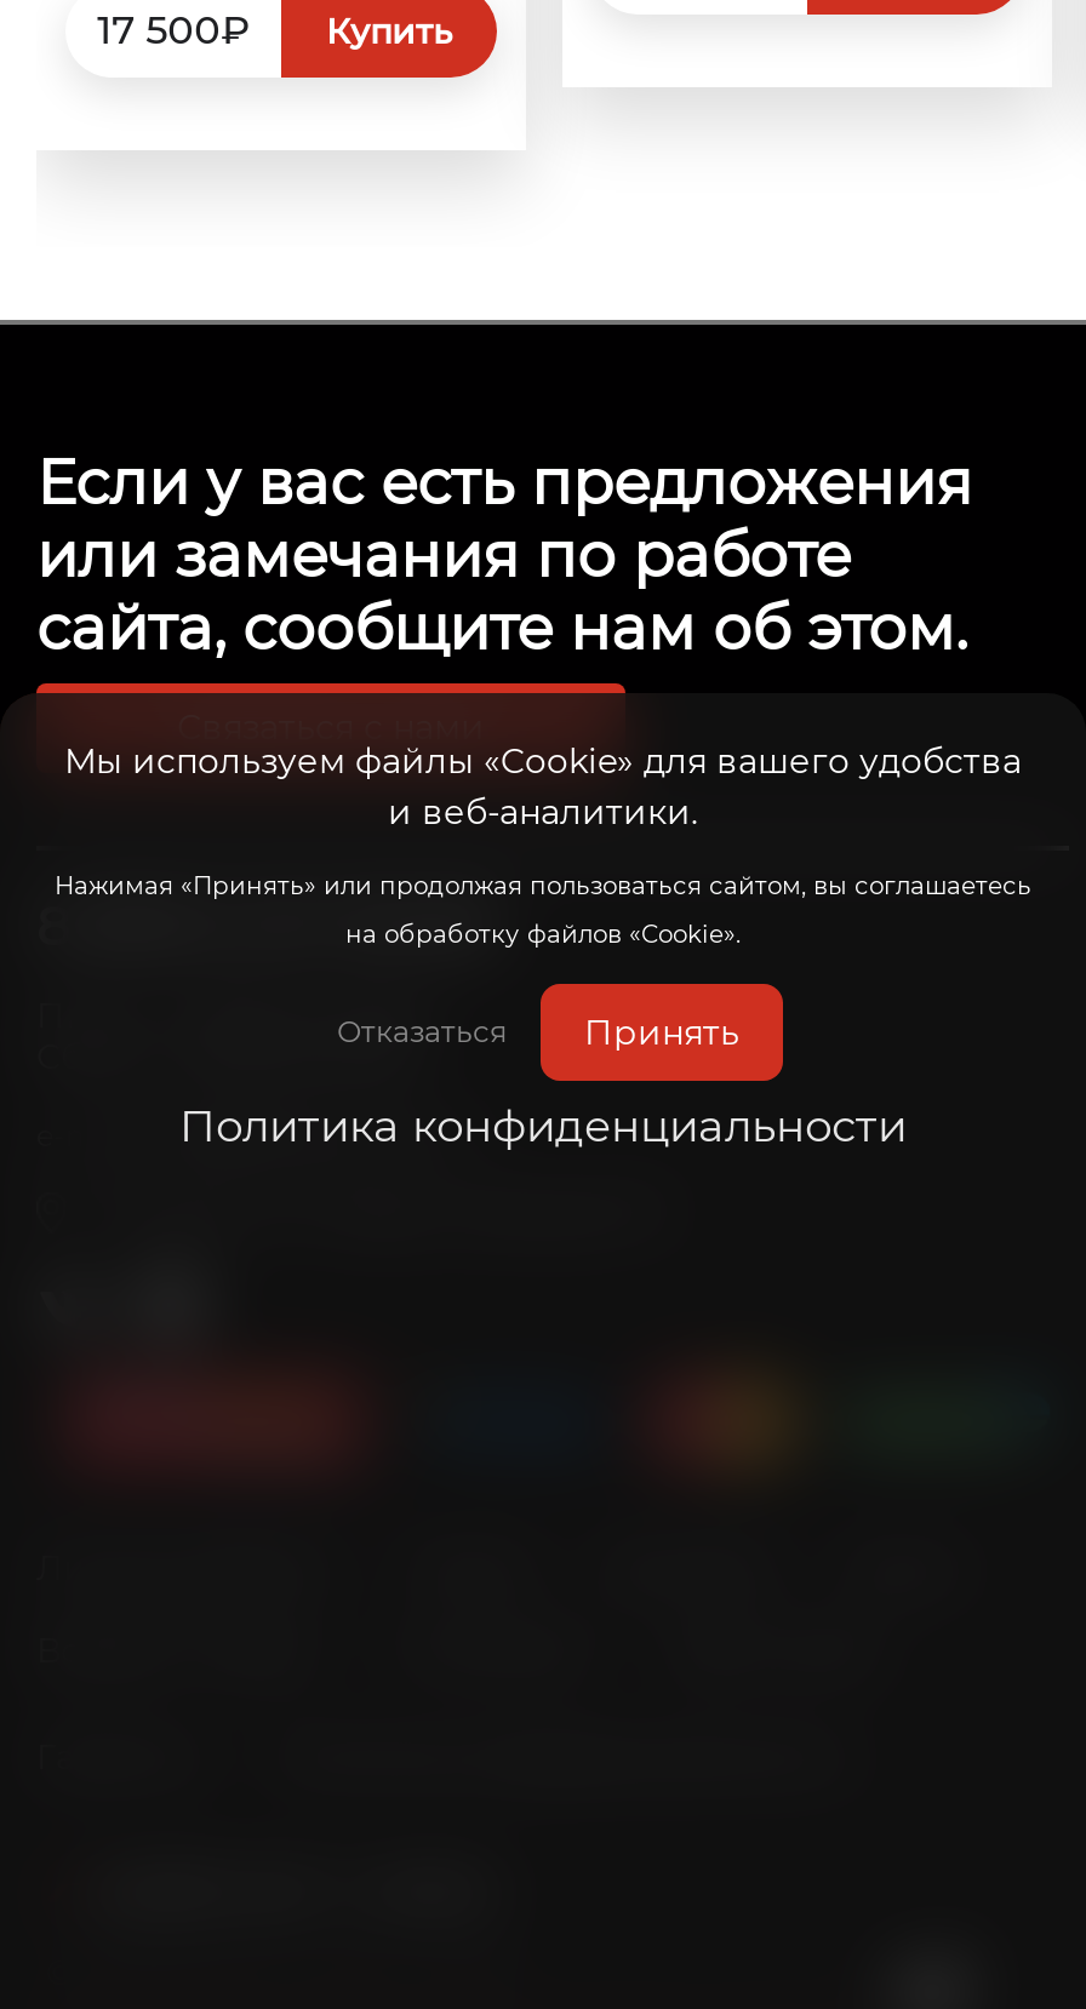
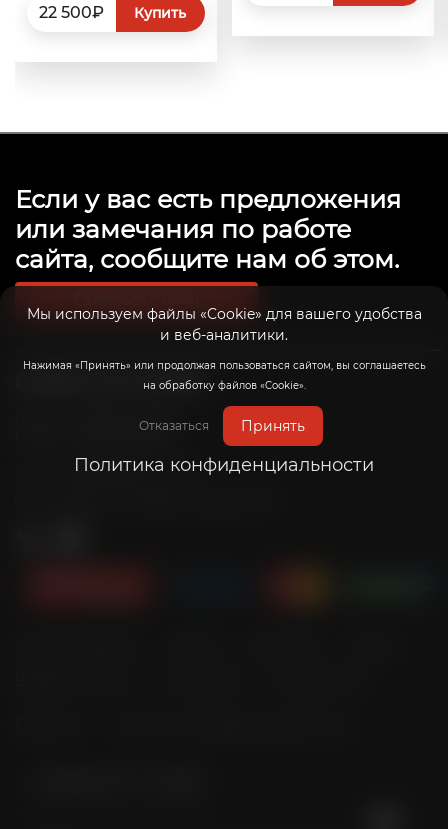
- 17 500₽ Купить
+ 22 500₽ Купить
